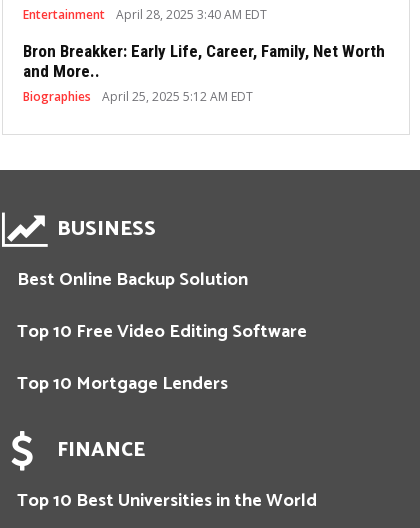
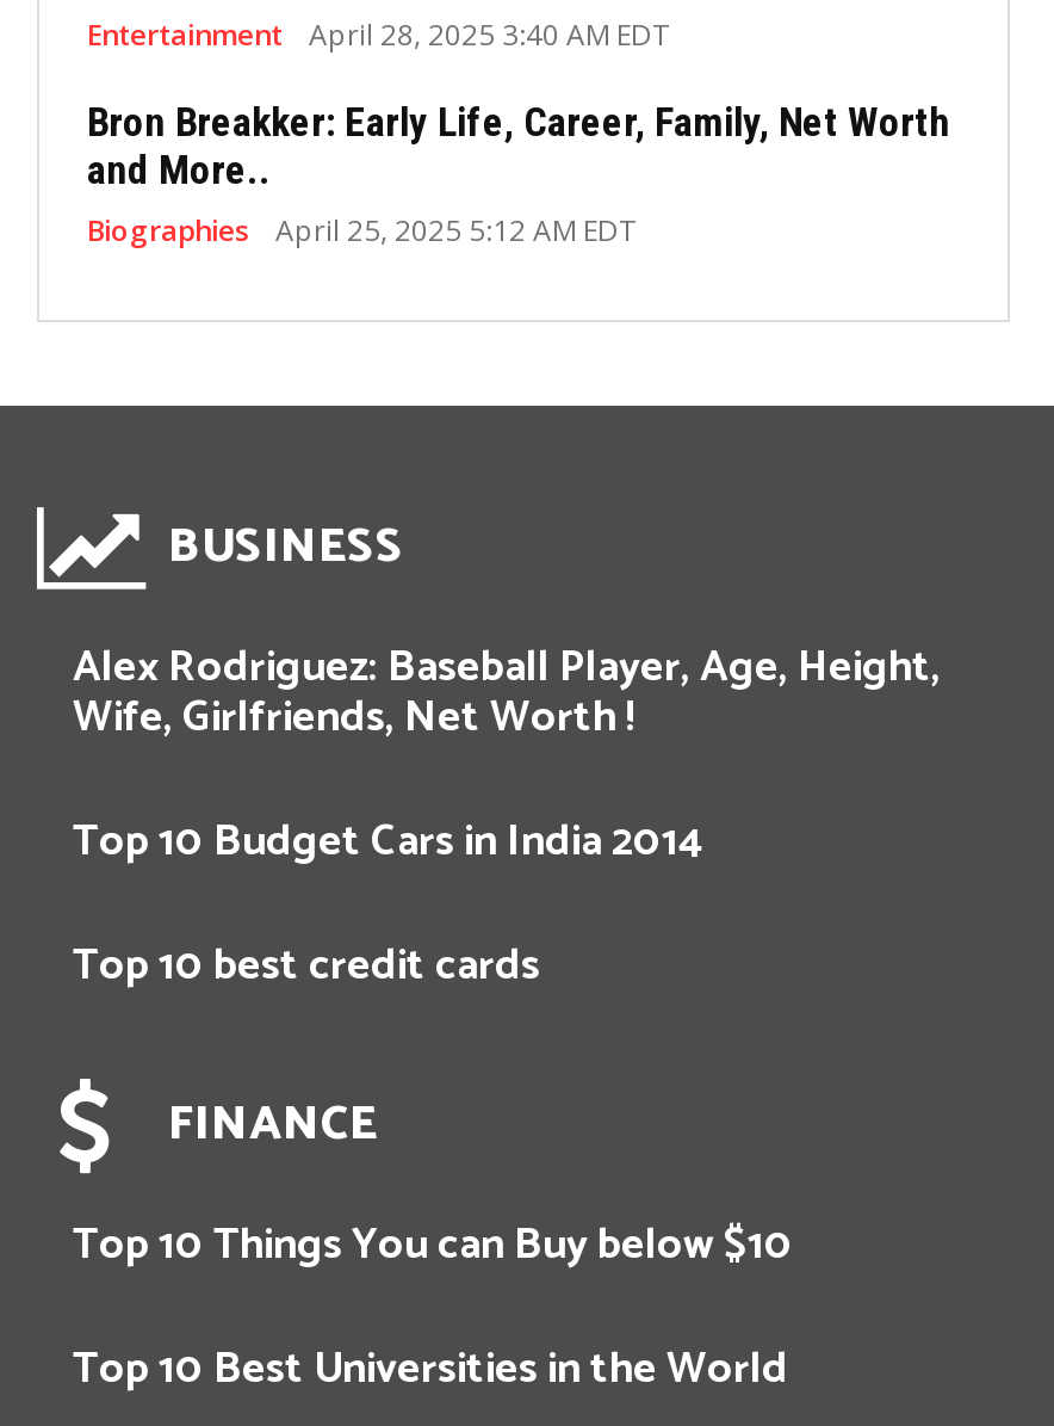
- Best Online Backup Solution
+ Alex Rodriguez: Baseball Player, Age, Height,
+ Wife, Girlfriends, Net Worth !

- Top 10 Free Video Editing Software
+ Top 10 Budget Cars in India 2014

- Top 10 Mortgage Lenders
+ Top 10 best credit cards

+ Top 10 Things You can Buy below $10
